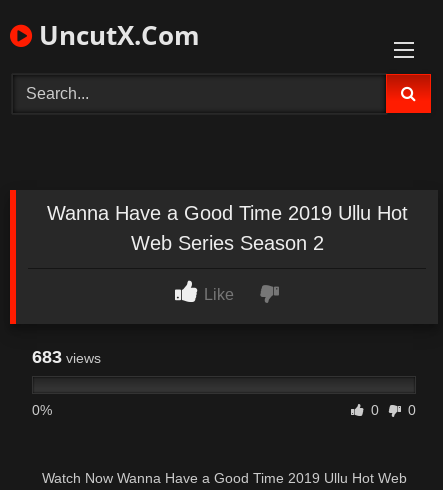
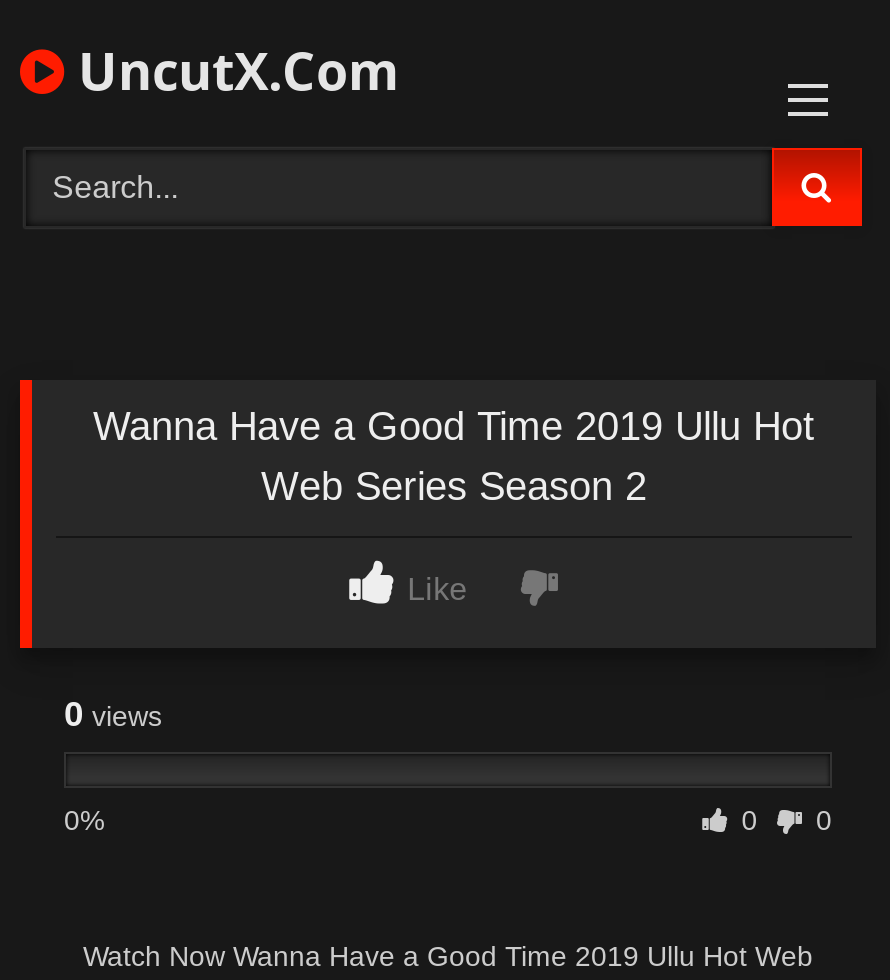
- 683 views
+ 0 views
